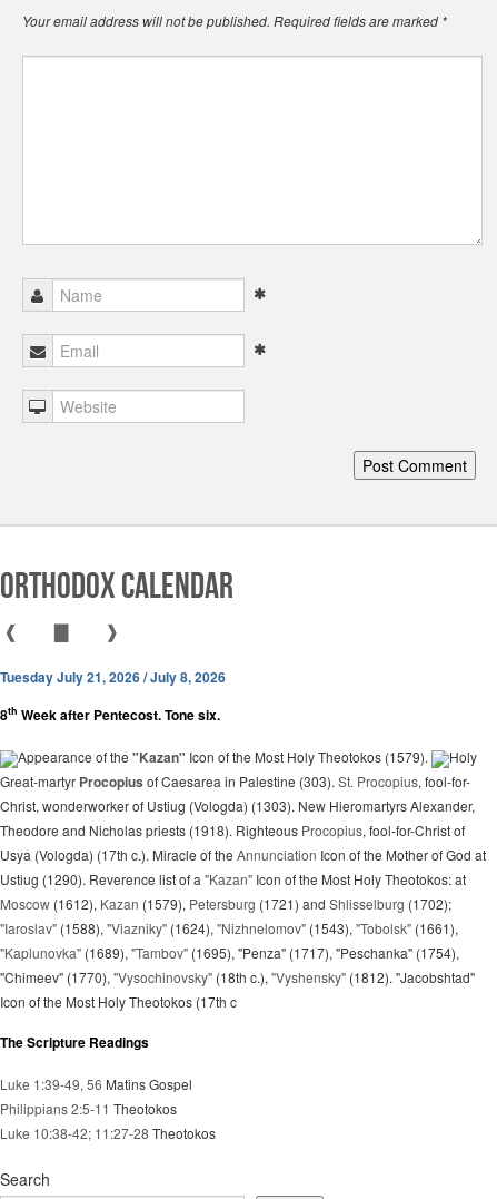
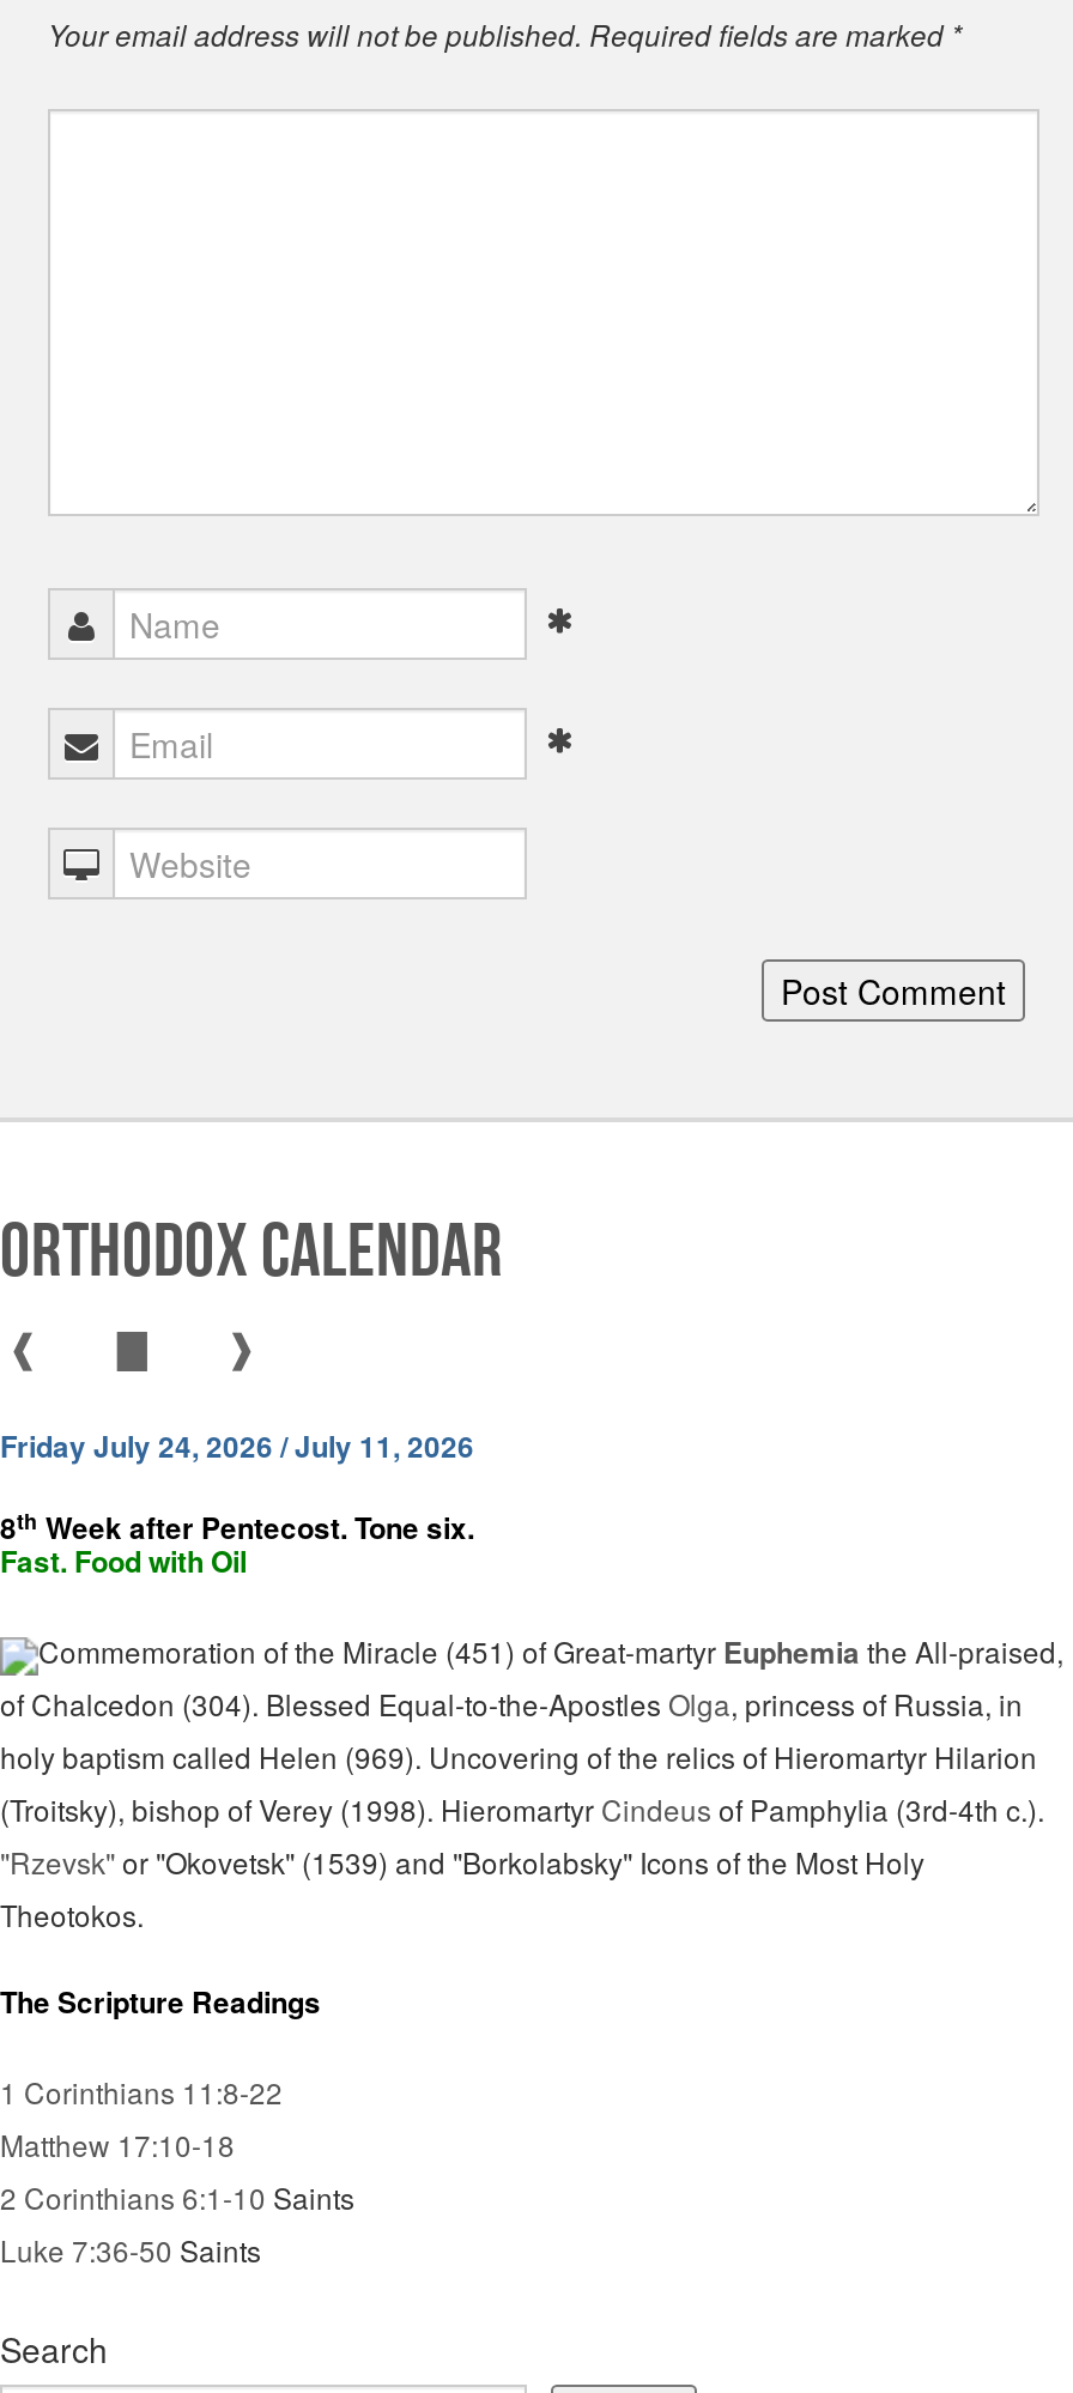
- Tuesday July 21, 2026 / July 8, 2026
+ Friday July 24, 2026 / July 11, 2026

- Appearance of the "Kazan" Icon of the Most Holy Theotokos (1579).
- Holy
- Great-martyr Procopius of Caesarea in Palestine (303). St. Procopius, fool-for-
- Christ, wonderworker of Ustiug (Vologda) (1303). New Hieromartyrs Alexander,
- Theodore and Nicholas priests (1918). Righteous Procopius, fool-for-Christ of
- Usya (Vologda) (17th c.). Miracle of the Annunciation Icon of the Mother of God at
- Ustiug (1290). Reverence list of a "Kazan" Icon of the Most Holy Theotokos: at
- Moscow (1612), Kazan (1579), Petersburg (1721) and Shlisselburg (1702);
- "Iaroslav" (1588), "Viazniky" (1624), "Nizhnelomov" (1543), "Tobolsk" (1661),
- "Kaplunovka" (1689), "Tambov" (1695), "Penza" (1717), "Peschanka" (1754),
- "Chimeev" (1770), "Vysochinovsky" (18th c.), "Vyshensky" (1812). "Jacobshtad"
- Icon of the Most Holy Theotokos (17th c
+ Fast. Food with Oil
+ Commemoration of the Miracle (451) of Great-martyr Euphemia the All-praised,
+ of Chalcedon (304). Blessed Equal-to-the-Apostles Olga, princess of Russia, in
+ holy baptism called Helen (969). Uncovering of the relics of Hieromartyr Hilarion
+ (Troitsky), bishop of Verey (1998). Hieromartyr Cindeus of Pamphylia (3rd-4th c.).
+ "Rzevsk" or "Okovetsk" (1539) and "Borkolabsky" Icons of the Most Holy
+ Theotokos.

moved up: The Scripture Readings

- Luke 1:39-49, 56 Matins Gospel
- Philippians 2:5-11 Theotokos
- Luke 10:38-42; 11:27-28 Theotokos
+ 1 Corinthians 11:8-22
+ Matthew 17:10-18
+ 2 Corinthians 6:1-10 Saints
+ Luke 7:36-50 Saints
